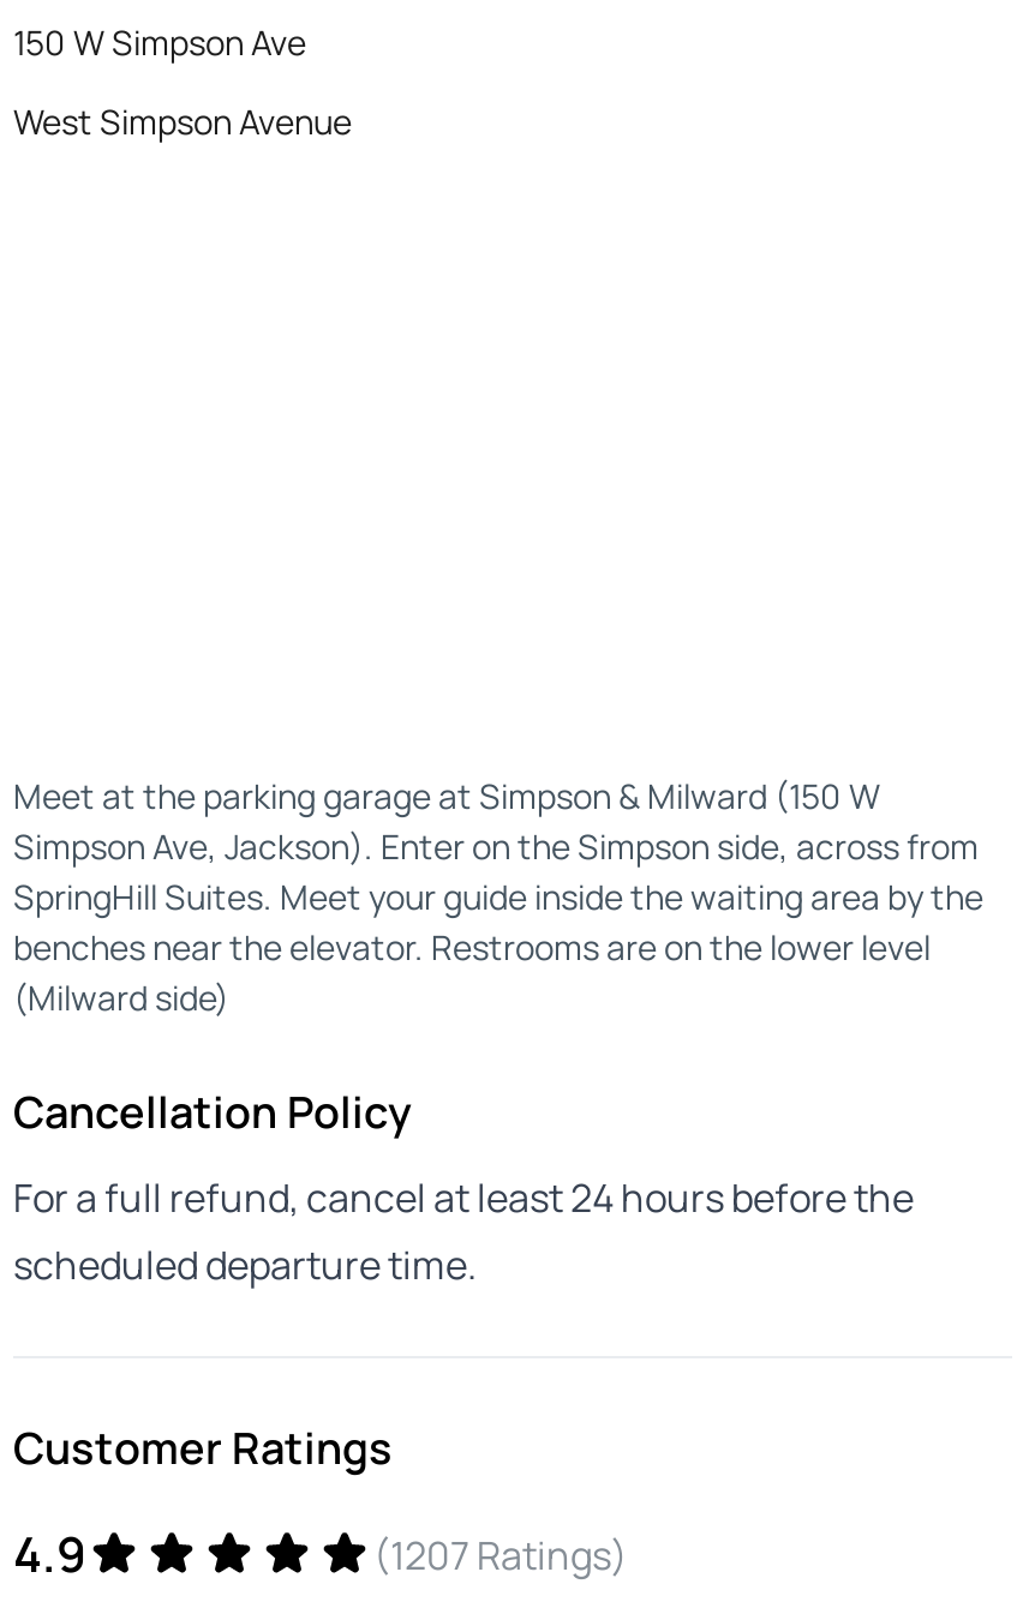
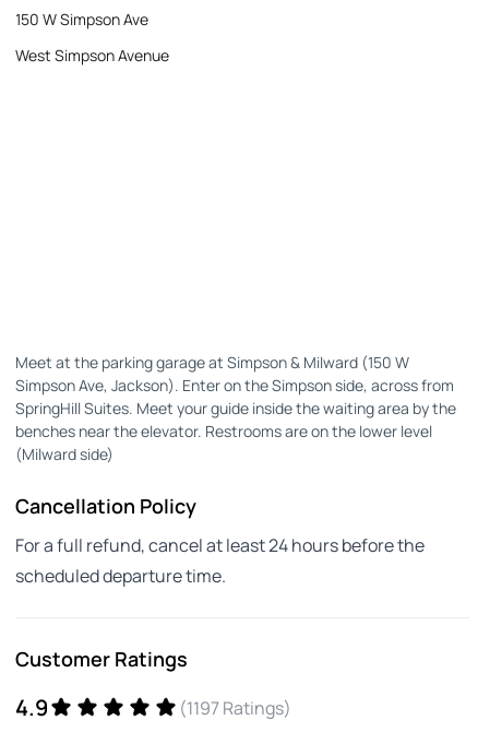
- (1207 Ratings)
+ (1197 Ratings)
